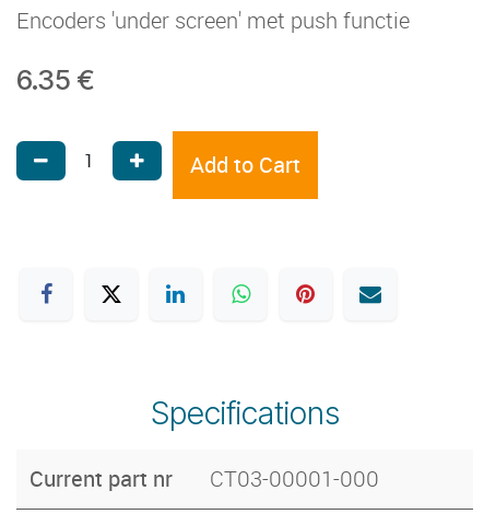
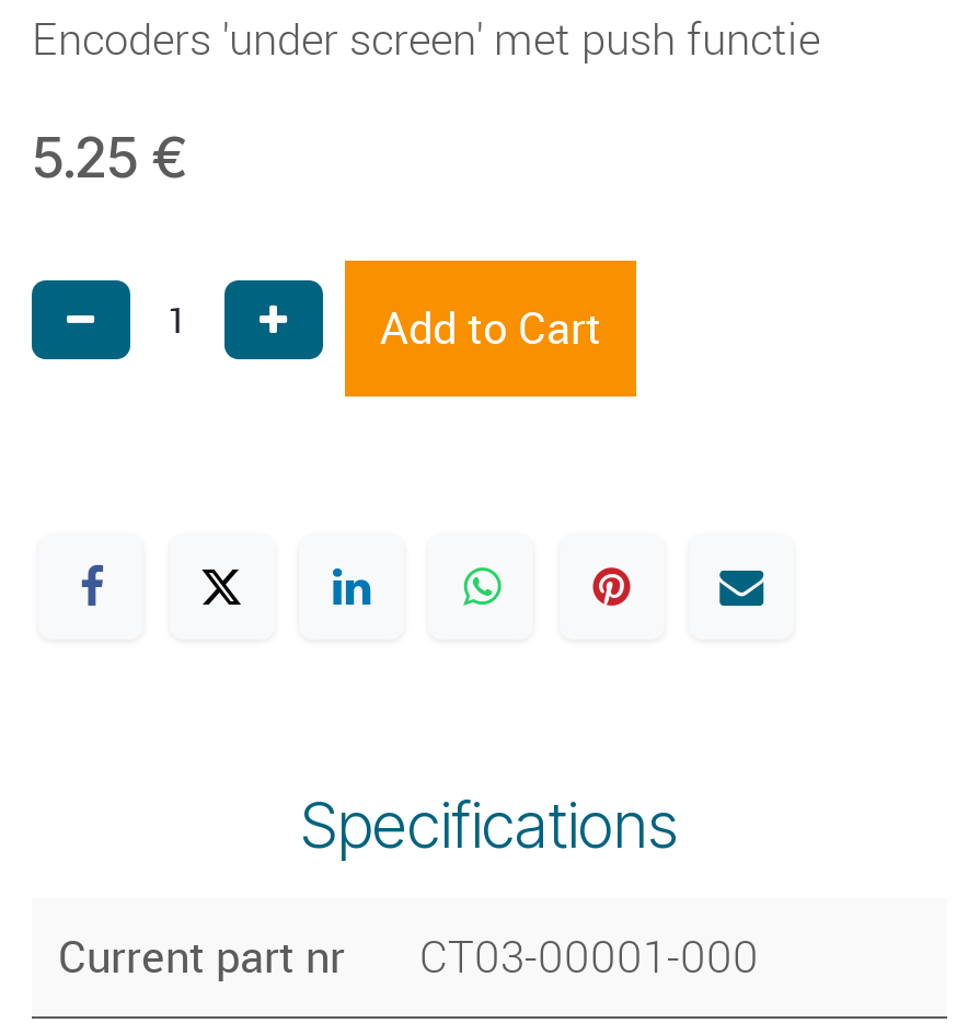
- 6.35 €
+ 5.25 €
